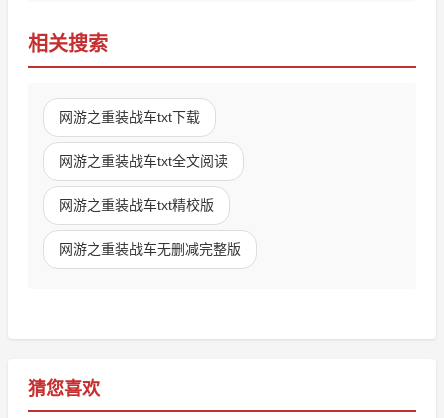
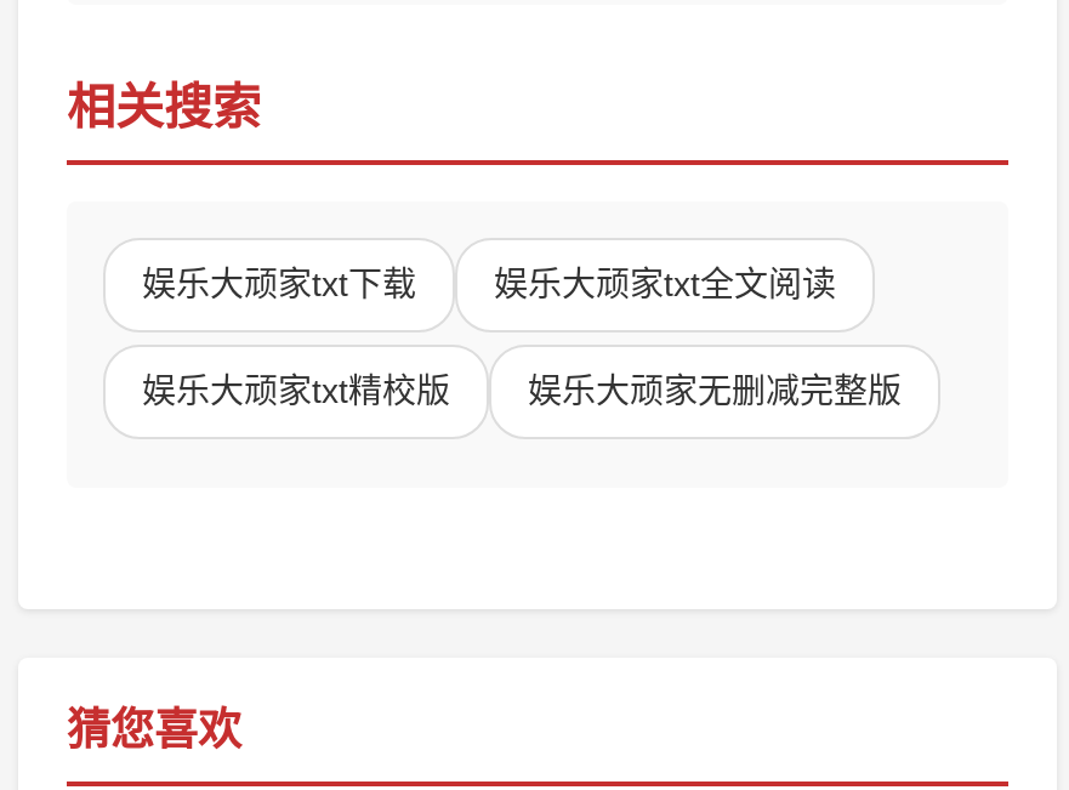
- 网游之重装战车txt下载
- 网游之重装战车txt全文阅读
- 网游之重装战车txt精校版
- 网游之重装战车无删减完整版
+ 娱乐大顽家txt下载
+ 娱乐大顽家txt全文阅读
+ 娱乐大顽家txt精校版
+ 娱乐大顽家无删减完整版
